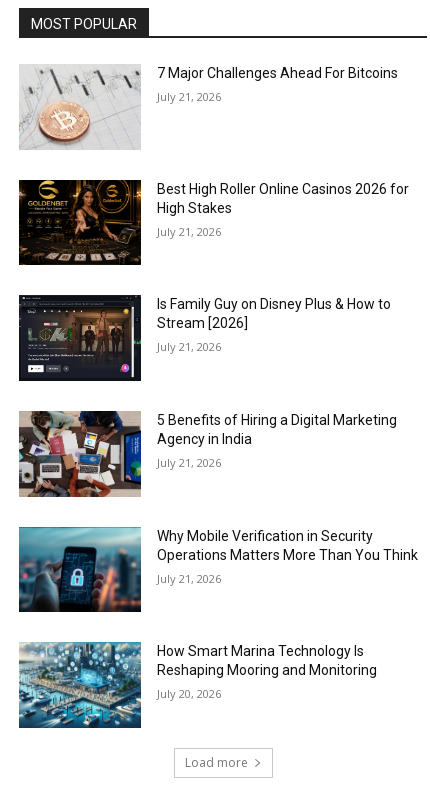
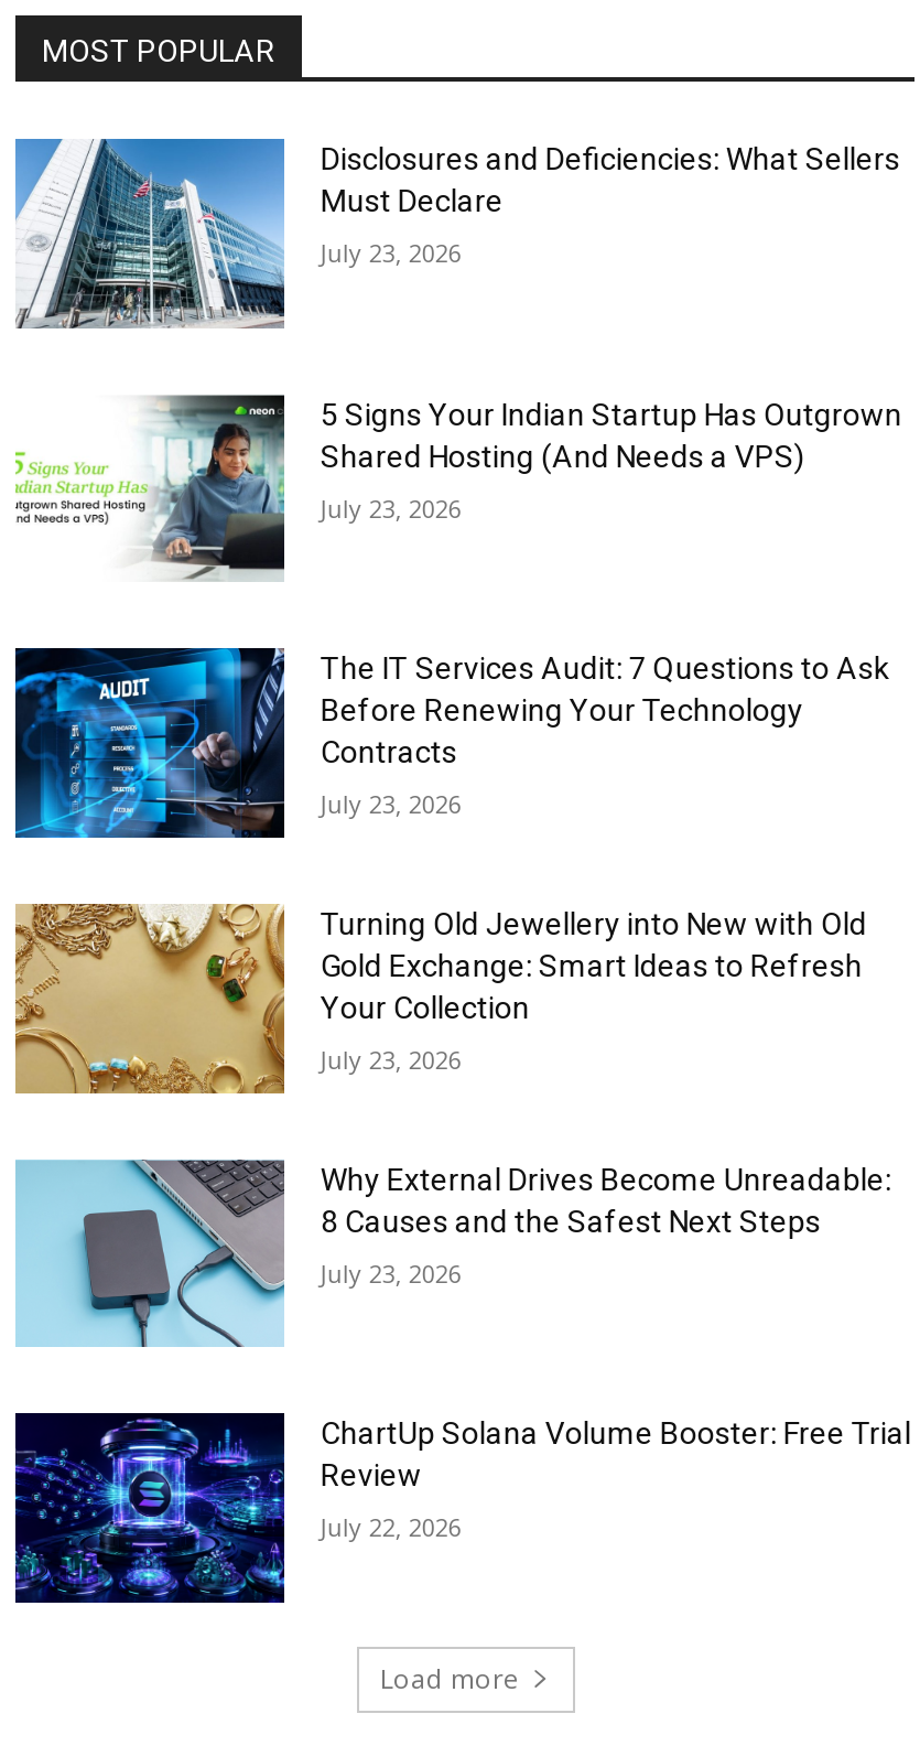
- [image]
- 7 Major Challenges Ahead For Bitcoins
+ [image]
+ Disclosures and Deficiencies: What Sellers
+ Must Declare

- July 21, 2026
+ July 23, 2026

- [image]
- Best High Roller Online Casinos 2026 for
- High Stakes
+ [image]
+ 5 Signs Your Indian Startup Has Outgrown
+ Shared Hosting (And Needs a VPS)

- July 21, 2026
+ July 23, 2026

- [image]
- Is Family Guy on Disney Plus & How to
- Stream [2026]
+ [image]
+ The IT Services Audit: 7 Questions to Ask
+ Before Renewing Your Technology
+ Contracts

- July 21, 2026
+ July 23, 2026

- [image]
- 5 Benefits of Hiring a Digital Marketing
- Agency in India
+ [image]
+ Turning Old Jewellery into New with Old
+ Gold Exchange: Smart Ideas to Refresh
+ Your Collection

- July 21, 2026
+ July 23, 2026

- [image]
- Why Mobile Verification in Security
- Operations Matters More Than You Think
+ [image]
+ Why External Drives Become Unreadable:
+ 8 Causes and the Safest Next Steps

- July 21, 2026
+ July 23, 2026

- [image]
- How Smart Marina Technology Is
- Reshaping Mooring and Monitoring
+ [image]
+ ChartUp Solana Volume Booster: Free Trial
+ Review

- July 20, 2026
+ July 22, 2026
